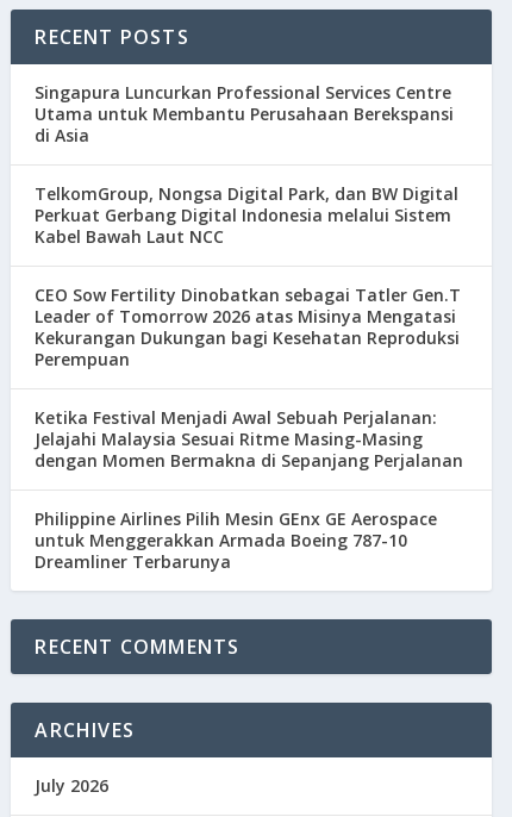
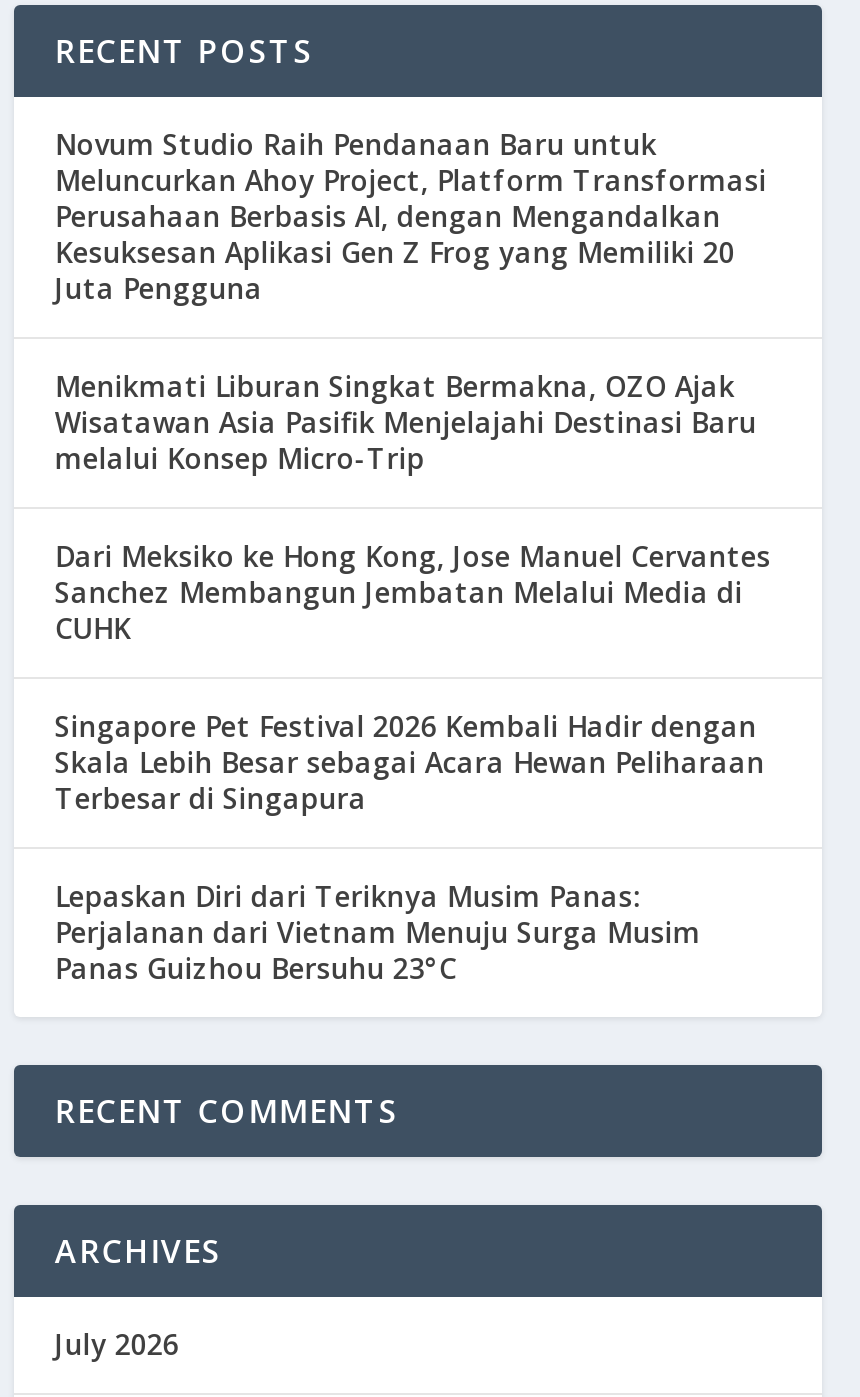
- Singapura Luncurkan Professional Services Centre
- Utama untuk Membantu Perusahaan Berekspansi
- di Asia
+ Novum Studio Raih Pendanaan Baru untuk
+ Meluncurkan Ahoy Project, Platform Transformasi
+ Perusahaan Berbasis AI, dengan Mengandalkan
+ Kesuksesan Aplikasi Gen Z Frog yang Memiliki 20
+ Juta Pengguna

- TelkomGroup, Nongsa Digital Park, dan BW Digital
- Perkuat Gerbang Digital Indonesia melalui Sistem
- Kabel Bawah Laut NCC
+ Menikmati Liburan Singkat Bermakna, OZO Ajak
+ Wisatawan Asia Pasifik Menjelajahi Destinasi Baru
+ melalui Konsep Micro-Trip

- CEO Sow Fertility Dinobatkan sebagai Tatler Gen.T
- Leader of Tomorrow 2026 atas Misinya Mengatasi
- Kekurangan Dukungan bagi Kesehatan Reproduksi
- Perempuan
+ Dari Meksiko ke Hong Kong, Jose Manuel Cervantes
+ Sanchez Membangun Jembatan Melalui Media di
+ CUHK

- Ketika Festival Menjadi Awal Sebuah Perjalanan:
- Jelajahi Malaysia Sesuai Ritme Masing-Masing
- dengan Momen Bermakna di Sepanjang Perjalanan
+ Singapore Pet Festival 2026 Kembali Hadir dengan
+ Skala Lebih Besar sebagai Acara Hewan Peliharaan
+ Terbesar di Singapura

- Philippine Airlines Pilih Mesin GEnx GE Aerospace
- untuk Menggerakkan Armada Boeing 787-10
- Dreamliner Terbarunya
+ Lepaskan Diri dari Teriknya Musim Panas:
+ Perjalanan dari Vietnam Menuju Surga Musim
+ Panas Guizhou Bersuhu 23°C
